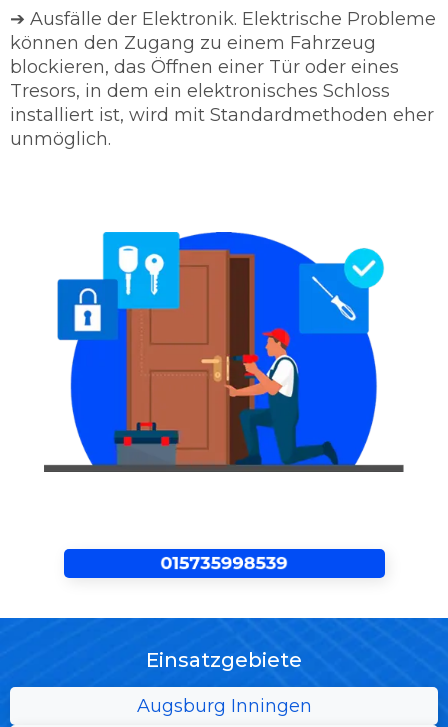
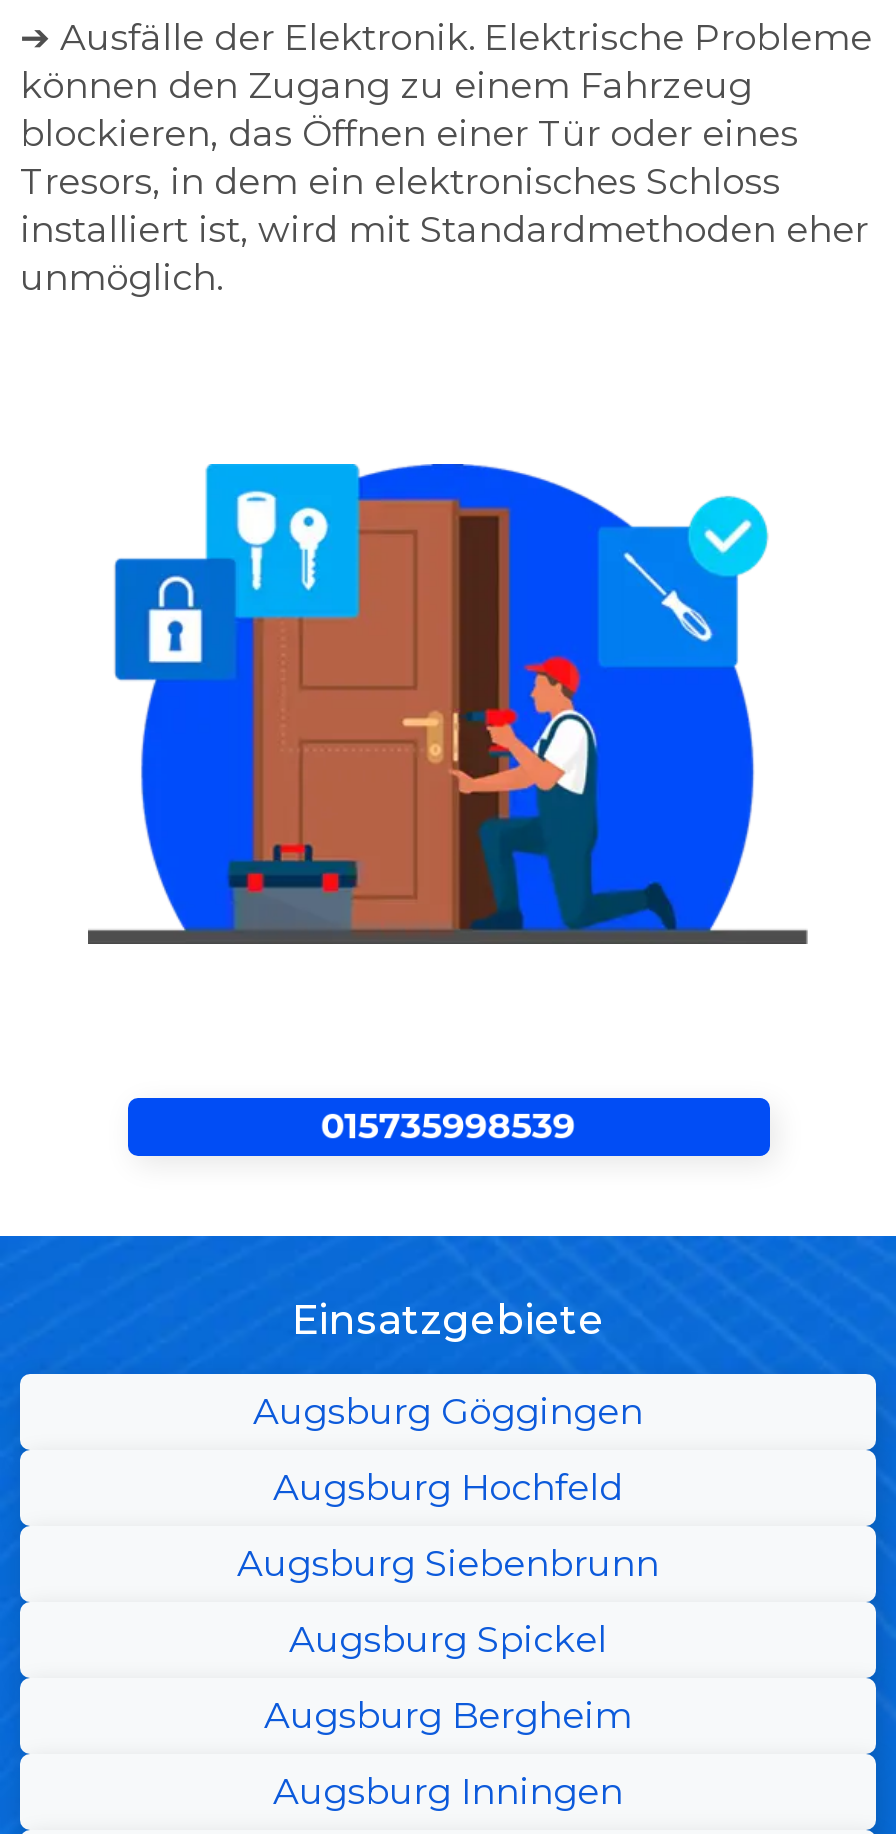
+ Augsburg Göggingen
+ Augsburg Hochfeld
+ Augsburg Siebenbrunn
+ Augsburg Spickel
+ Augsburg Bergheim
